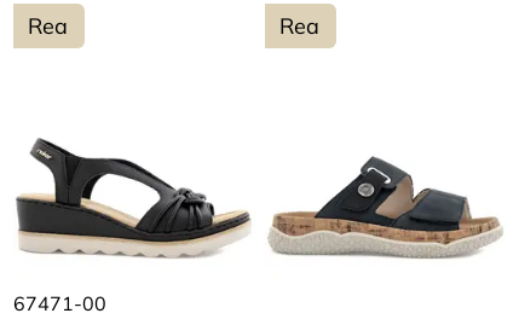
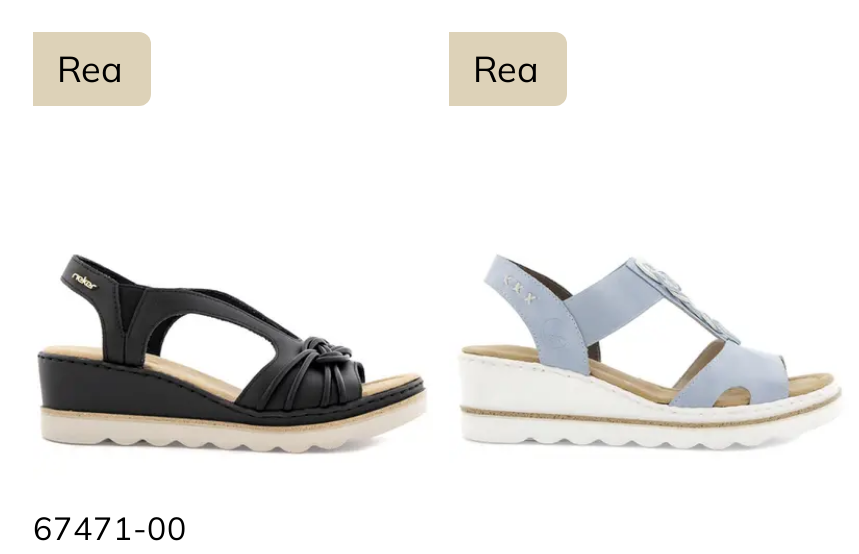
- [image]
+ [image]
